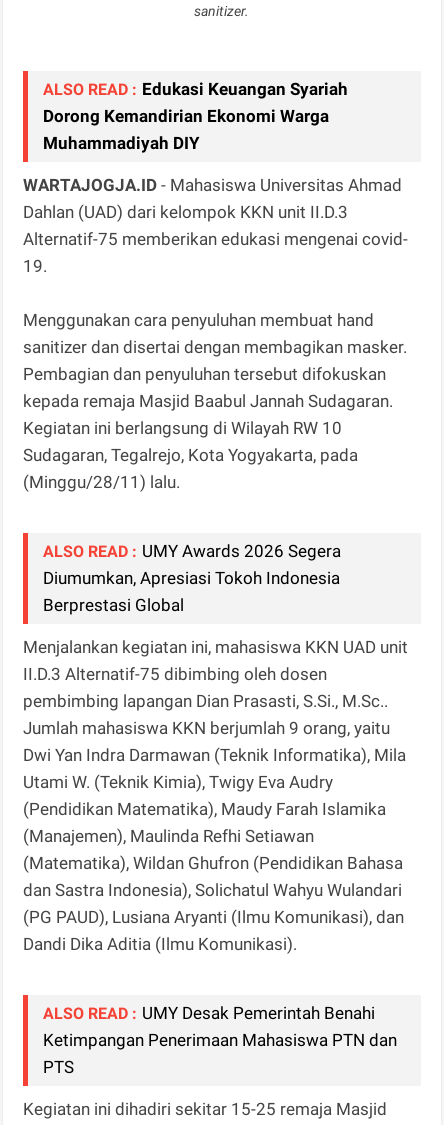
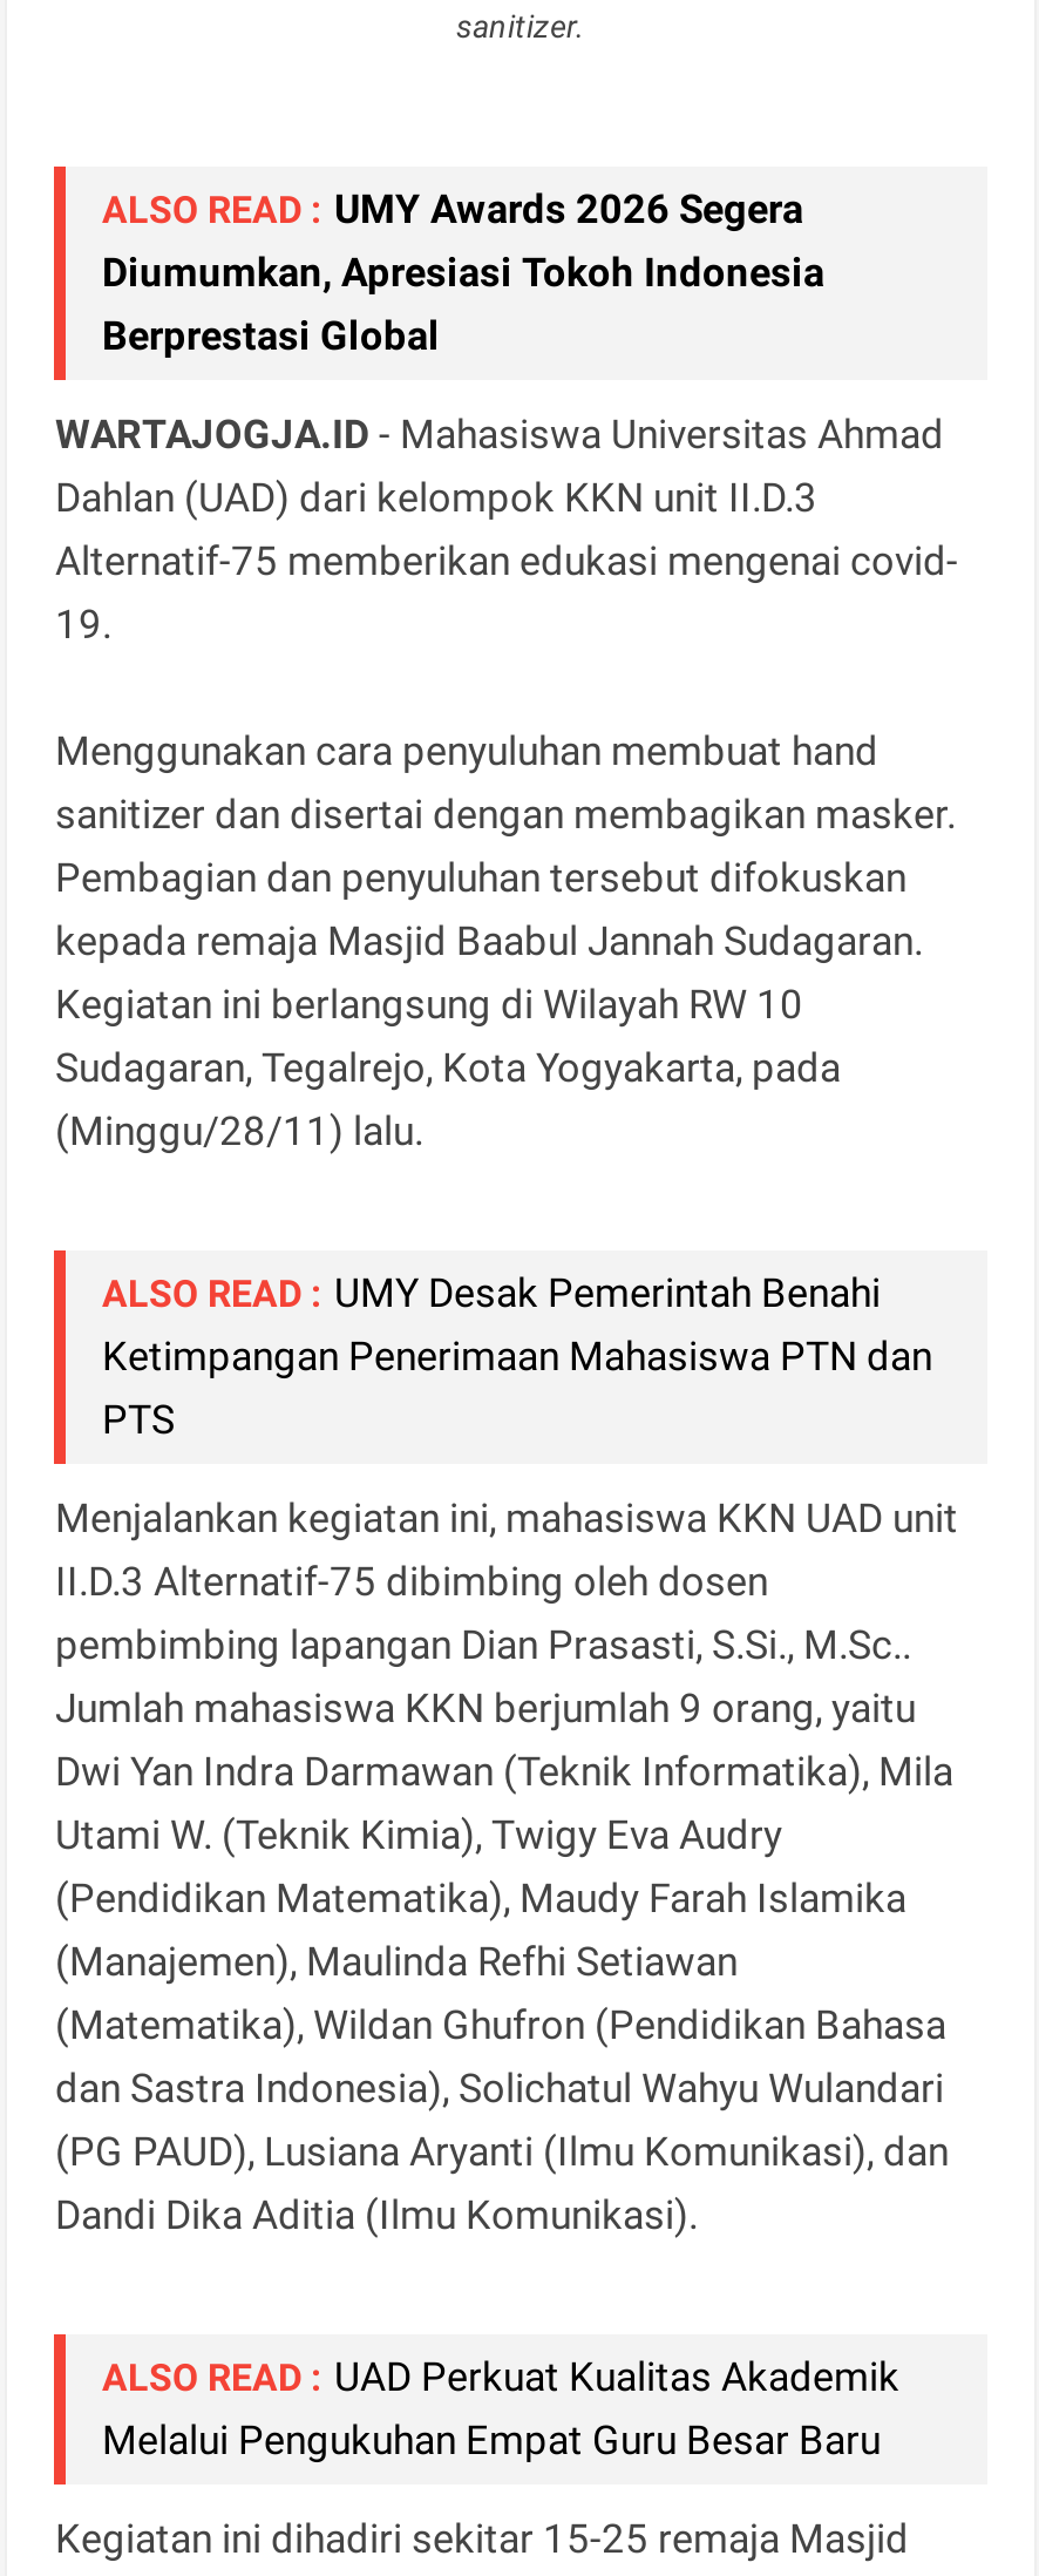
- ALSO READ : Edukasi Keuangan Syariah
- Dorong Kemandirian Ekonomi Warga
- Muhammadiyah DIY

moved up: ALSO READ : UMY Awards 2026 Segera | Diumumkan, Apresiasi Tokoh Indonesia | Berprestasi Global

+ ALSO READ : UAD Perkuat Kualitas Akademik
+ Melalui Pengukuhan Empat Guru Besar Baru

moved up: ALSO READ : UMY Desak Pemerintah Benahi | Ketimpangan Penerimaan Mahasiswa PTN dan | PTS
